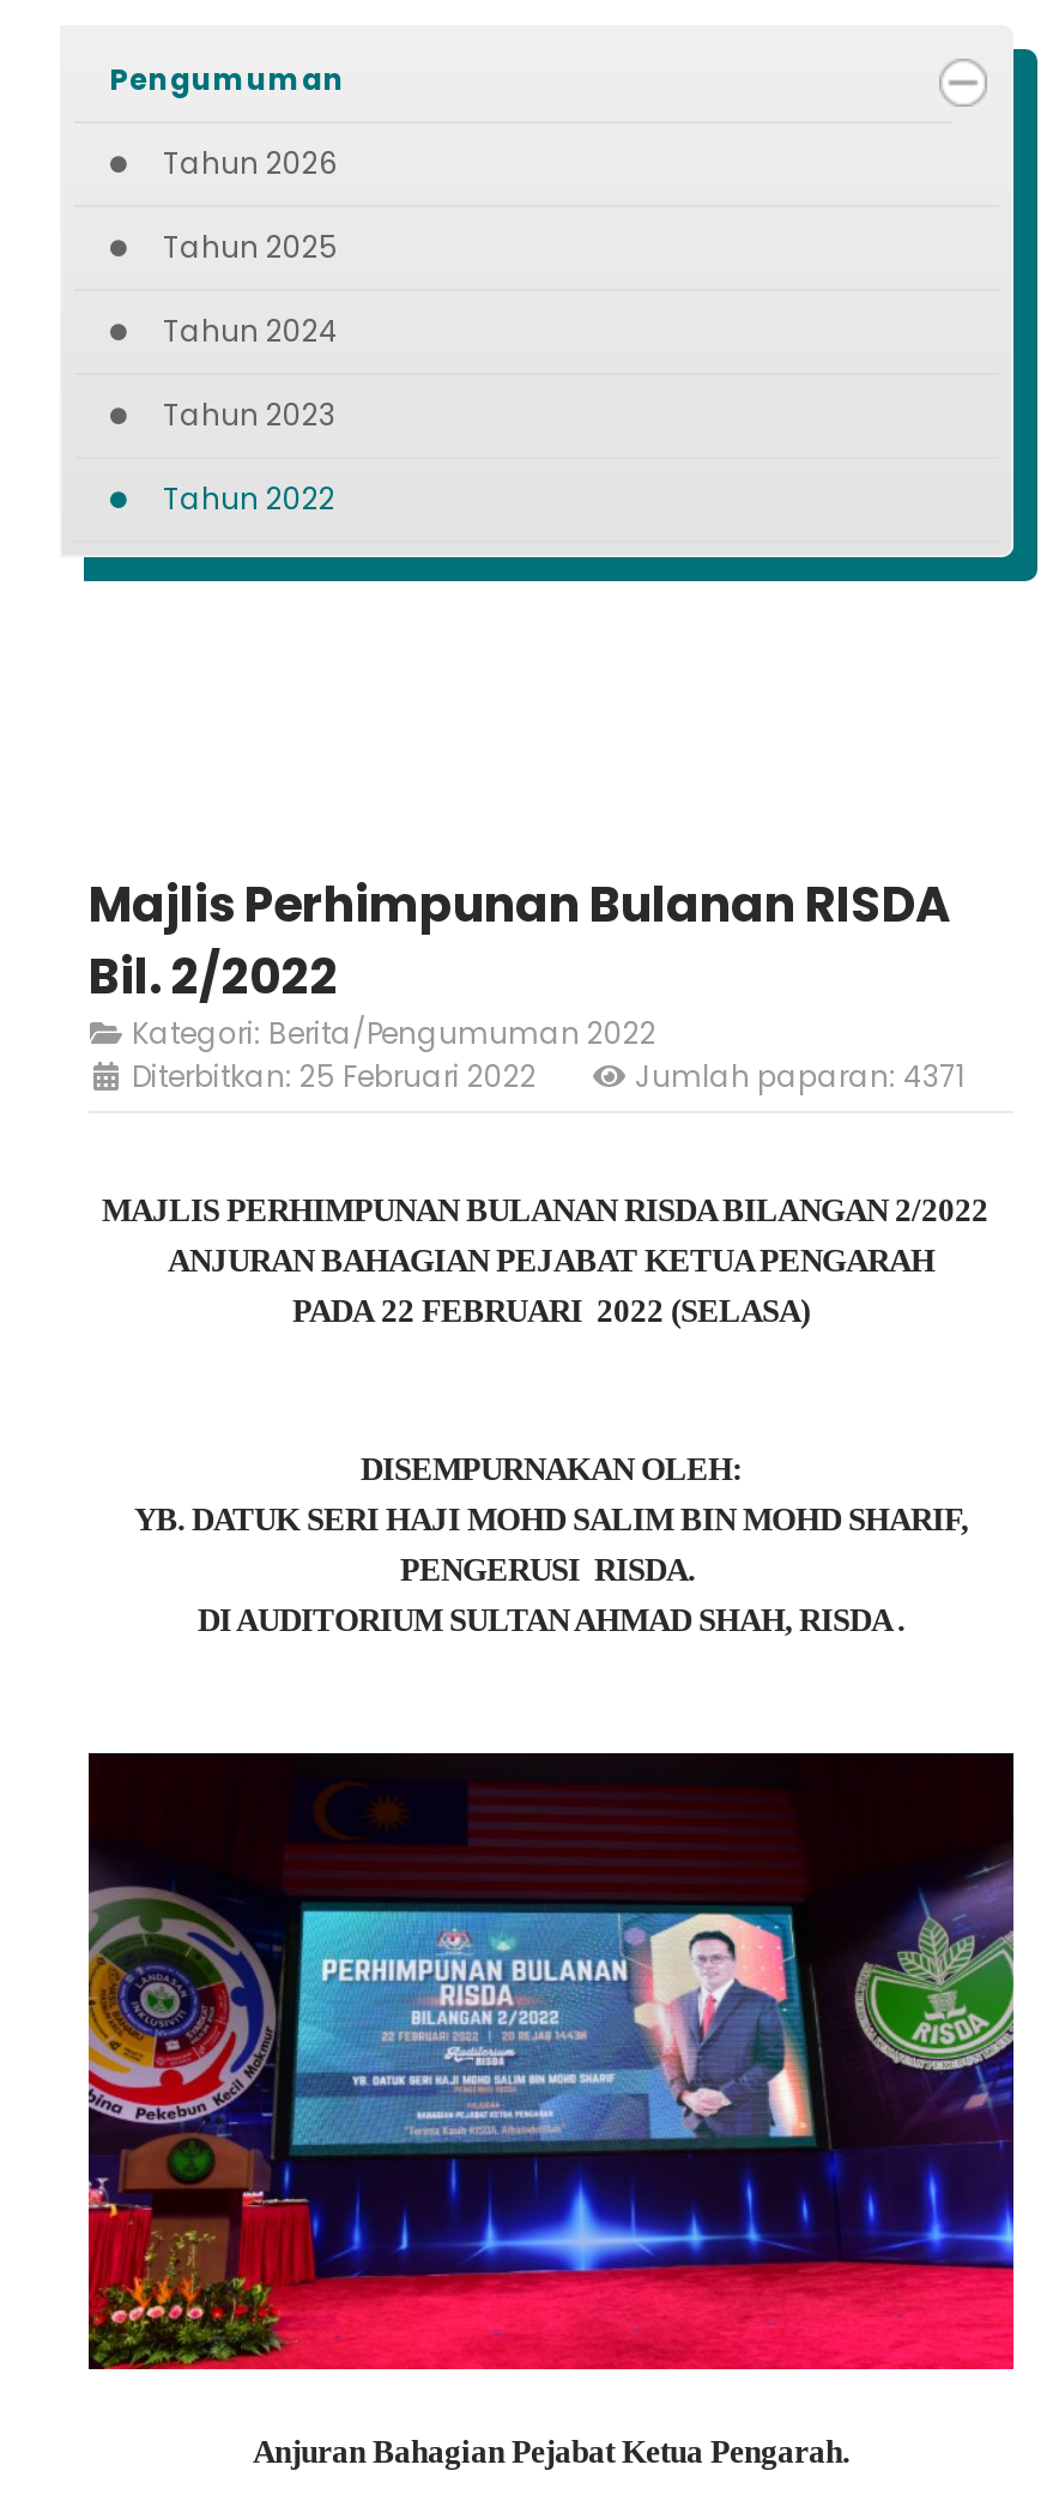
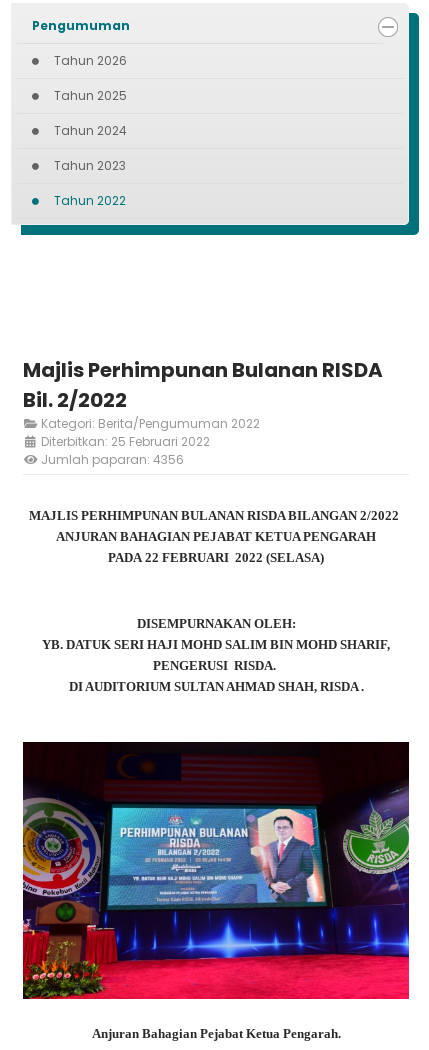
- Jumlah paparan: 4371
+ Jumlah paparan: 4356
